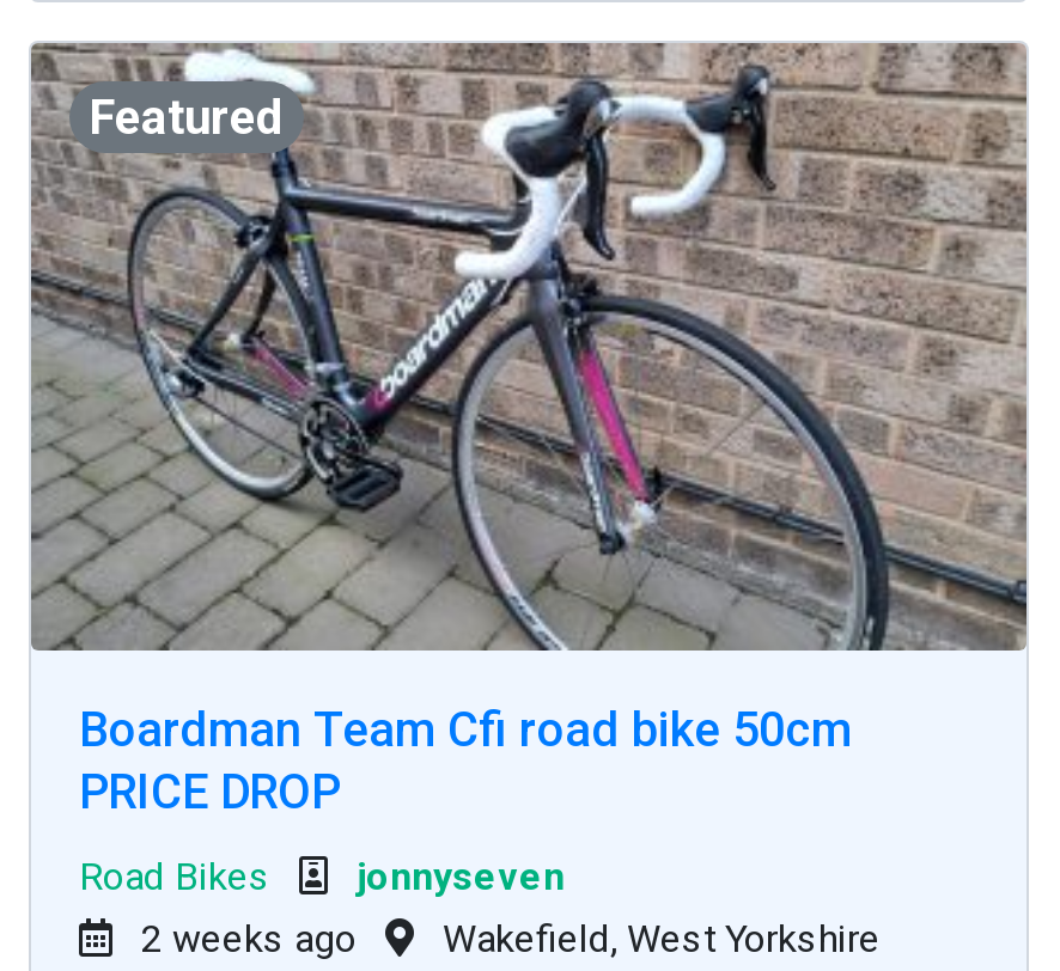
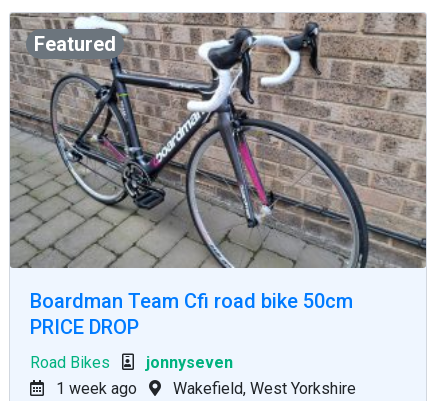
- 2 weeks ago Wakefield, West Yorkshire
+ 1 week ago Wakefield, West Yorkshire
